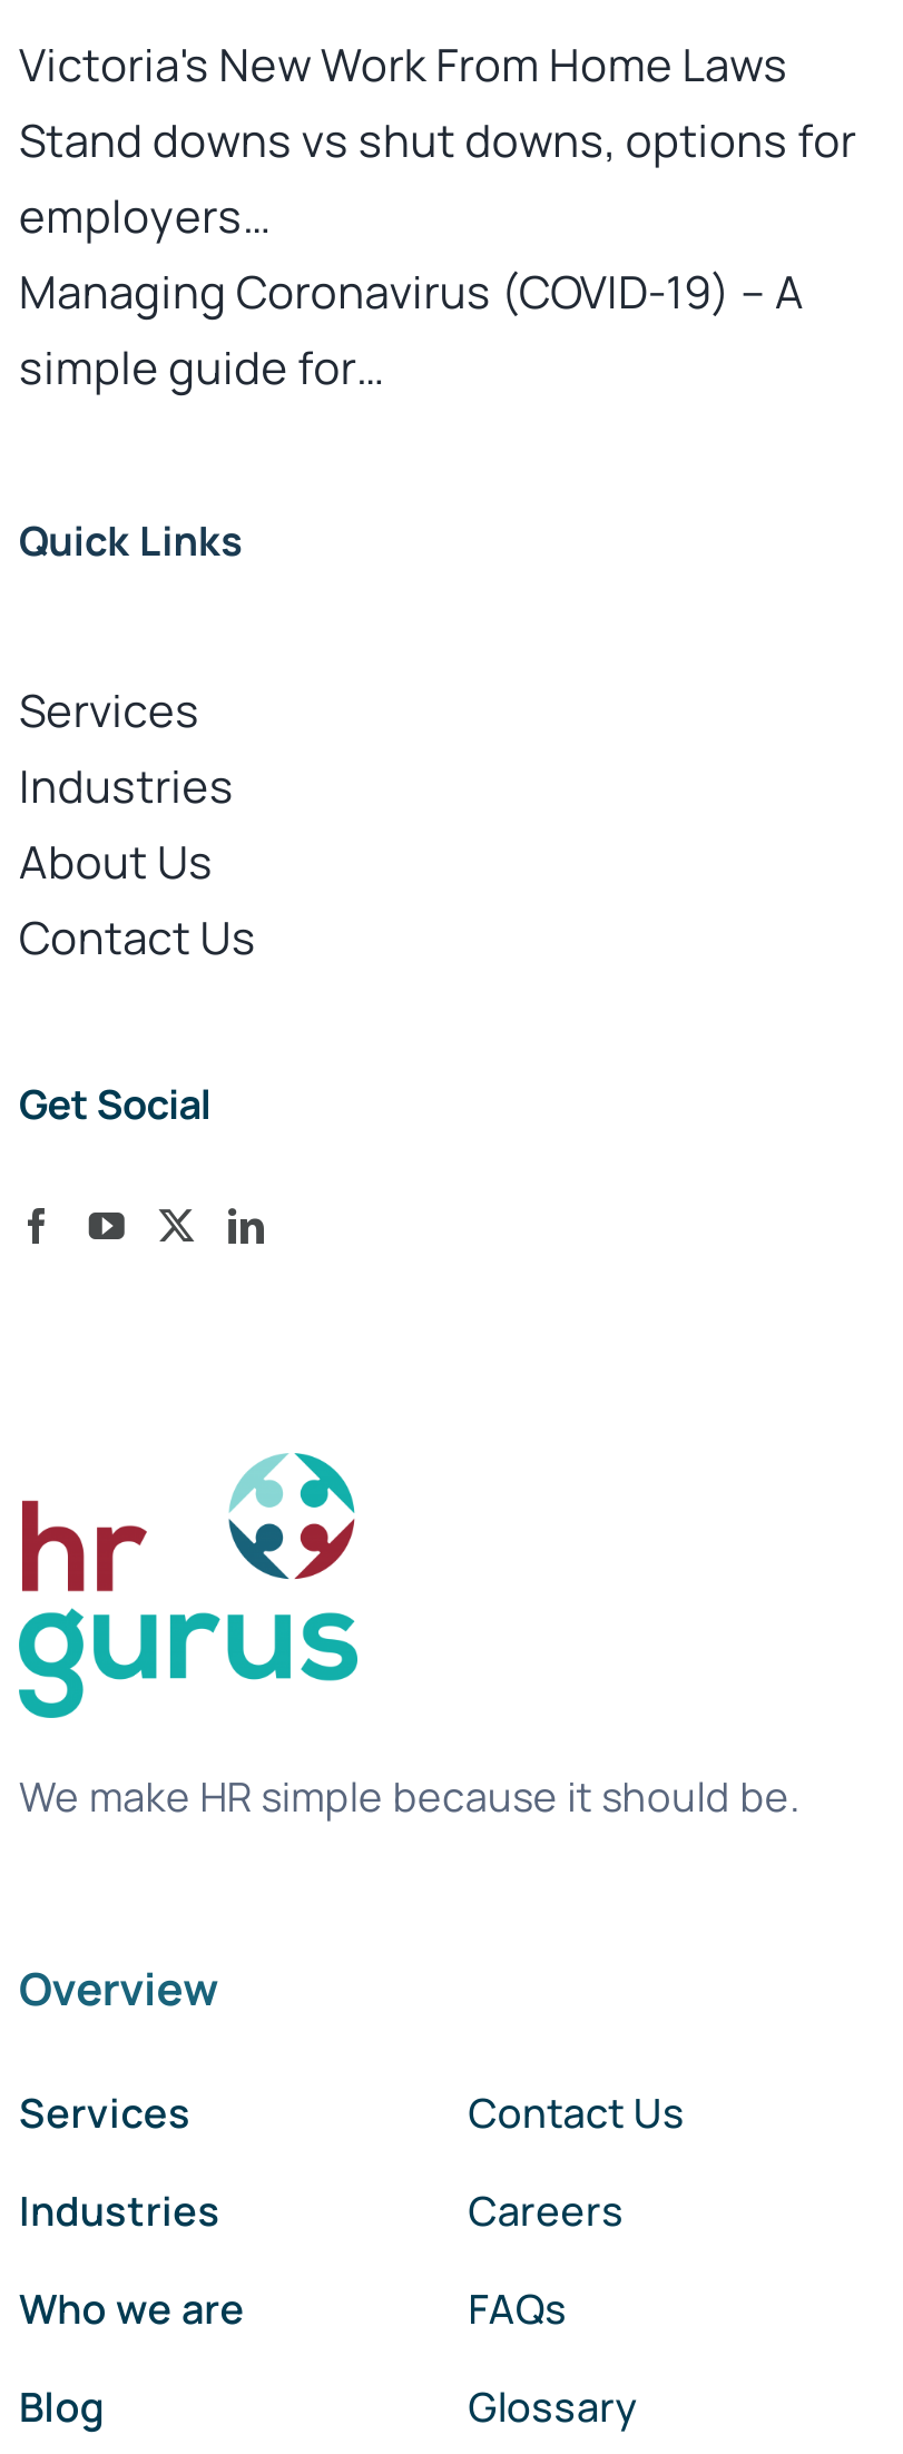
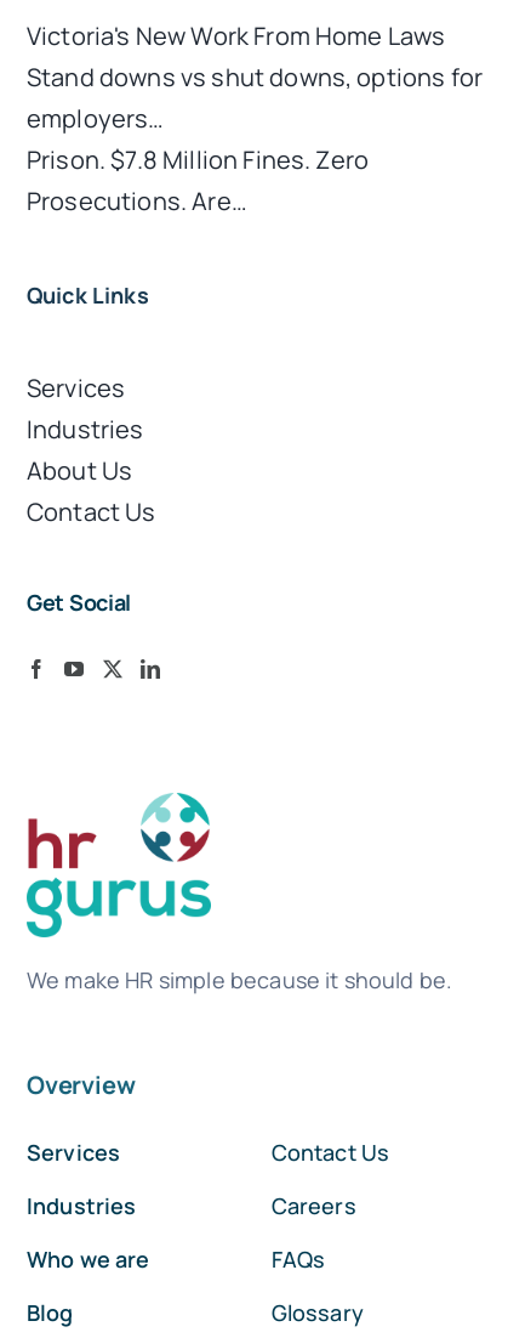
- Managing Coronavirus (COVID-19) – A
- simple guide for…
+ Prison. $7.8 Million Fines. Zero
+ Prosecutions. Are…
